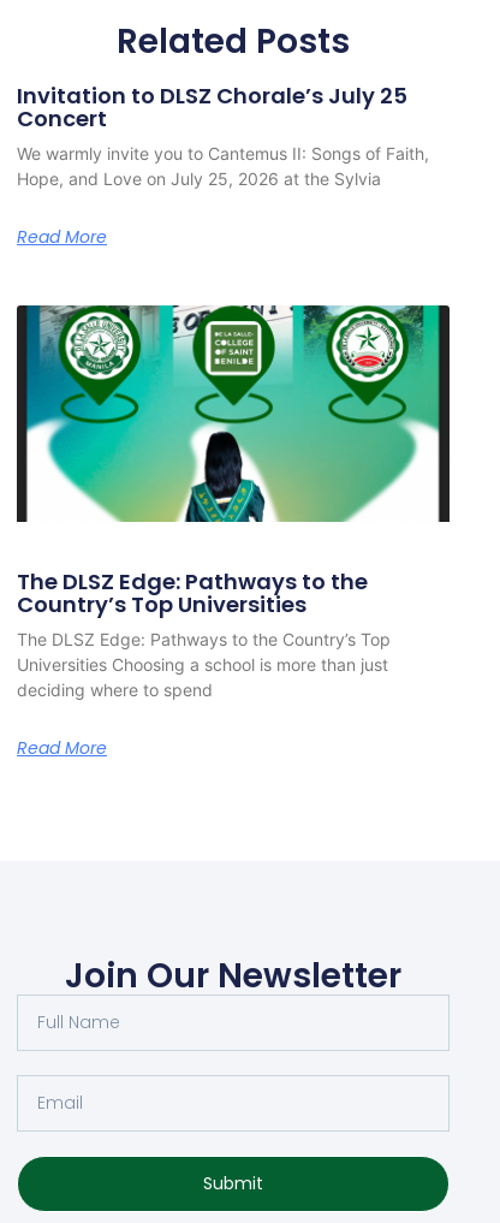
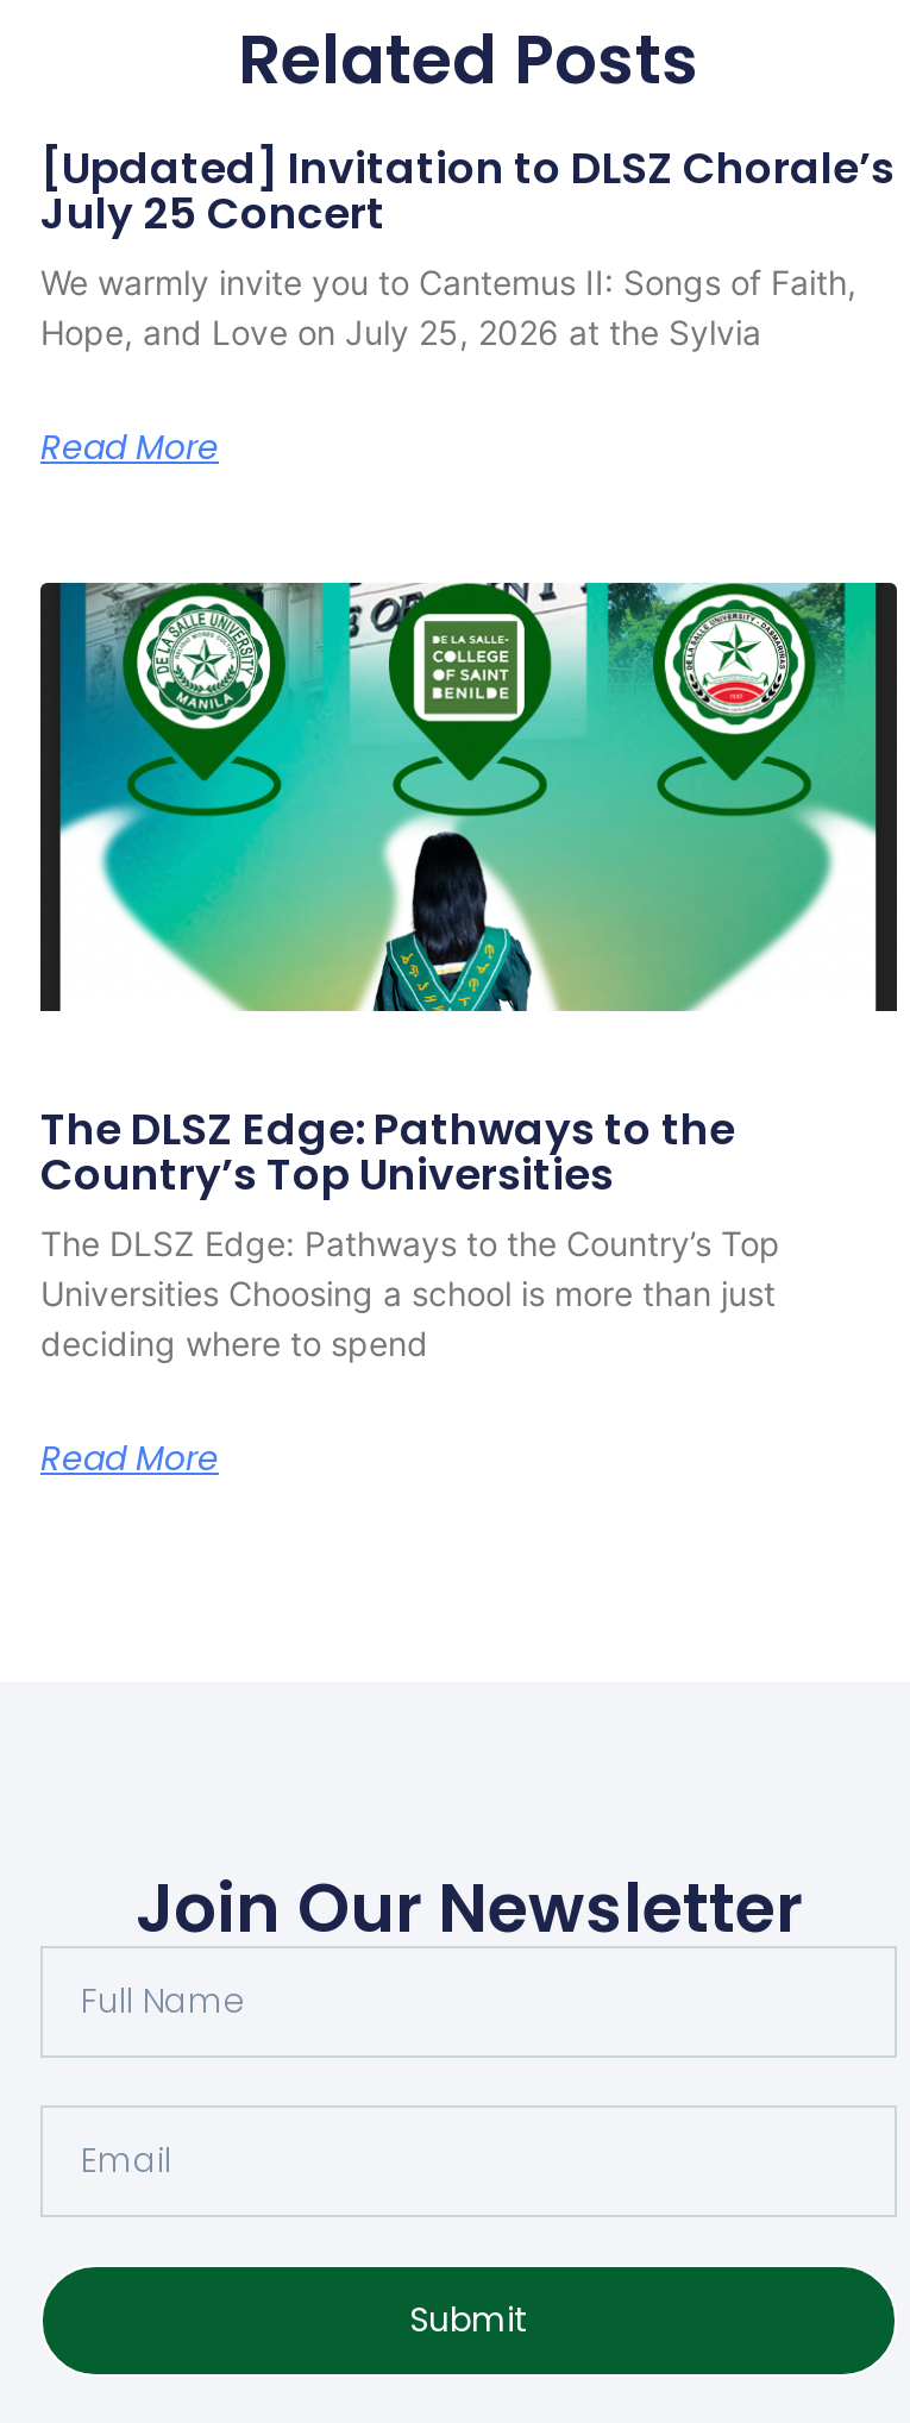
- Invitation to DLSZ Chorale’s July 25
- Concert
+ [Updated] Invitation to DLSZ Chorale’s
+ July 25 Concert
